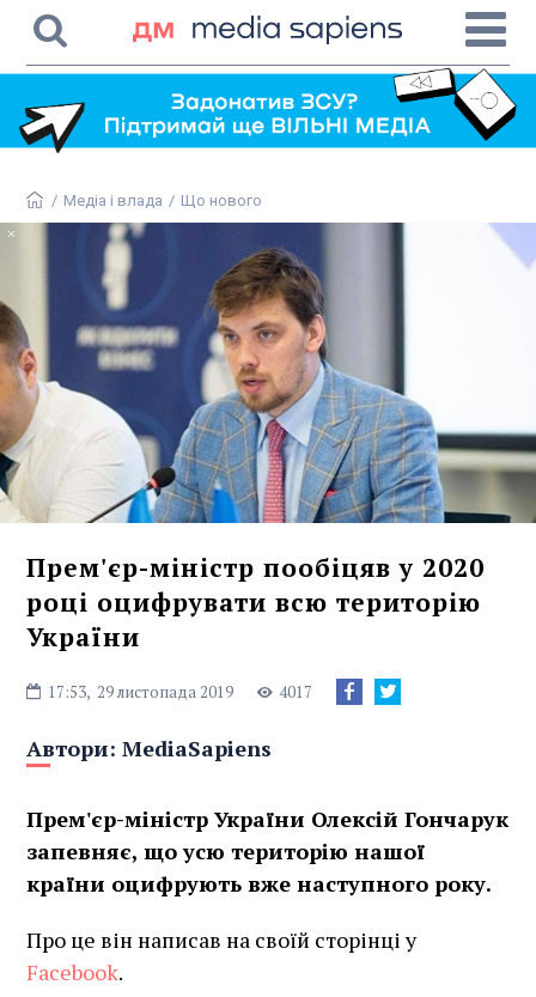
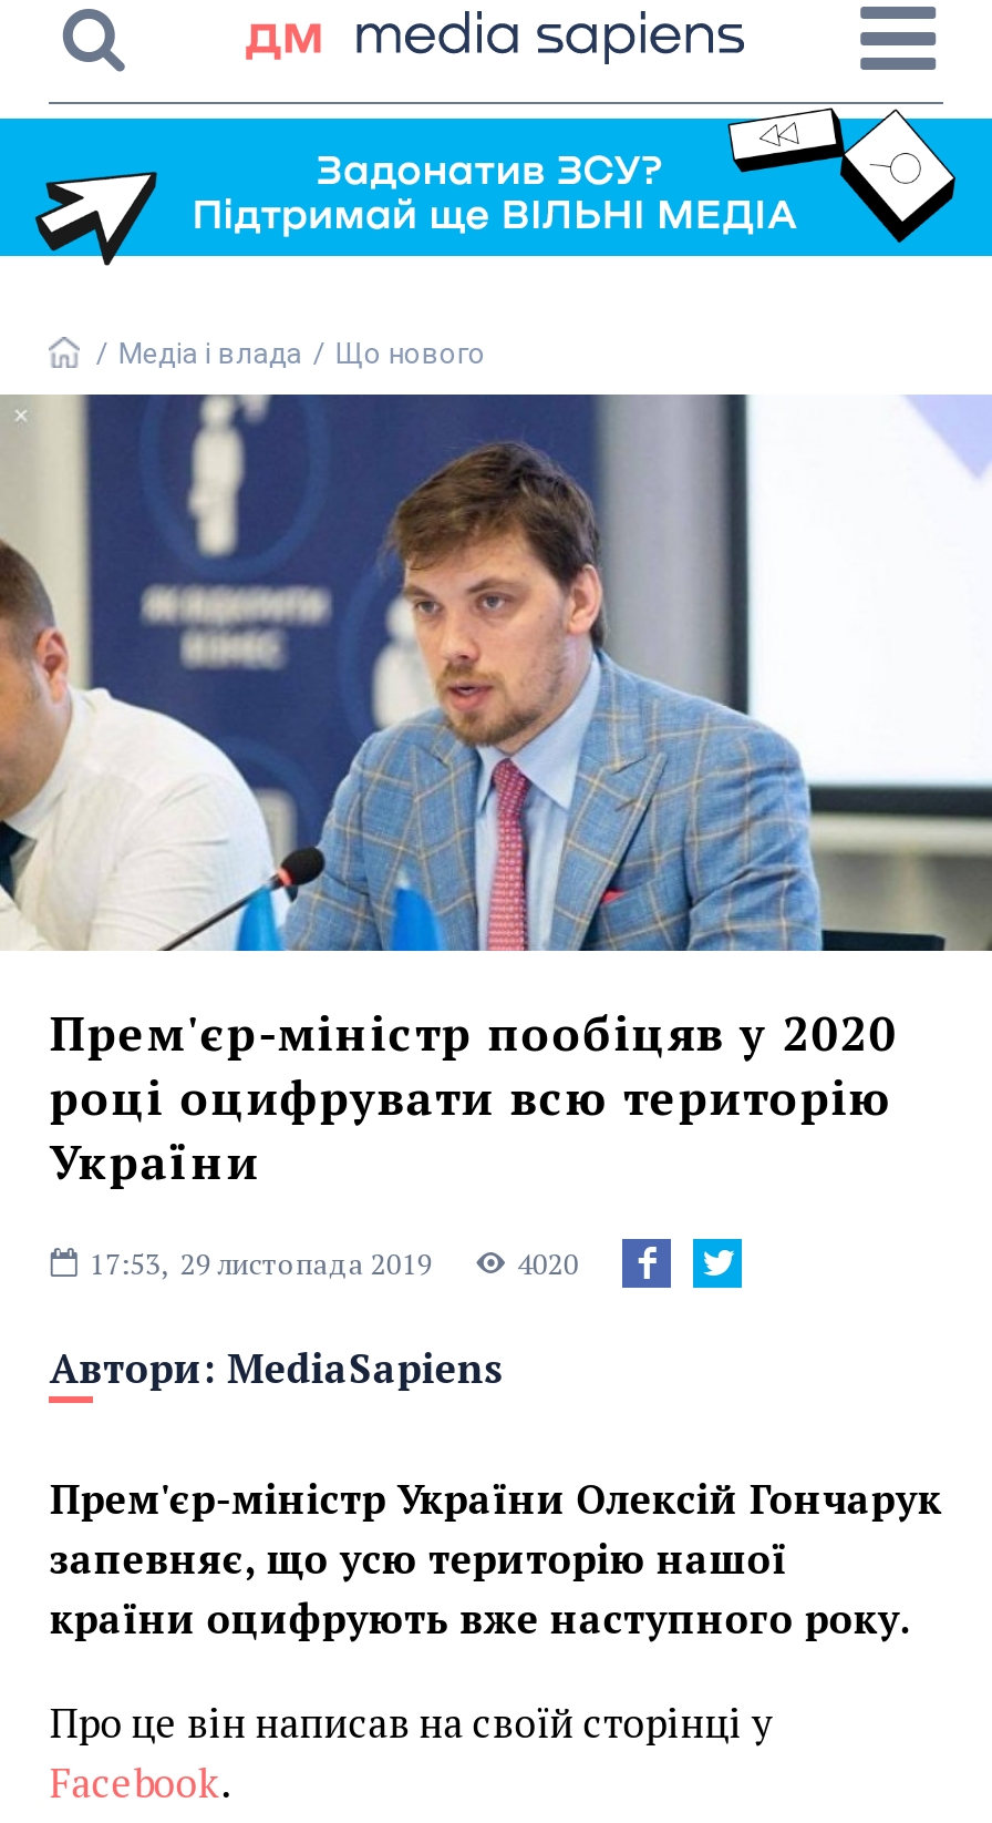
- 4017
+ 4020
